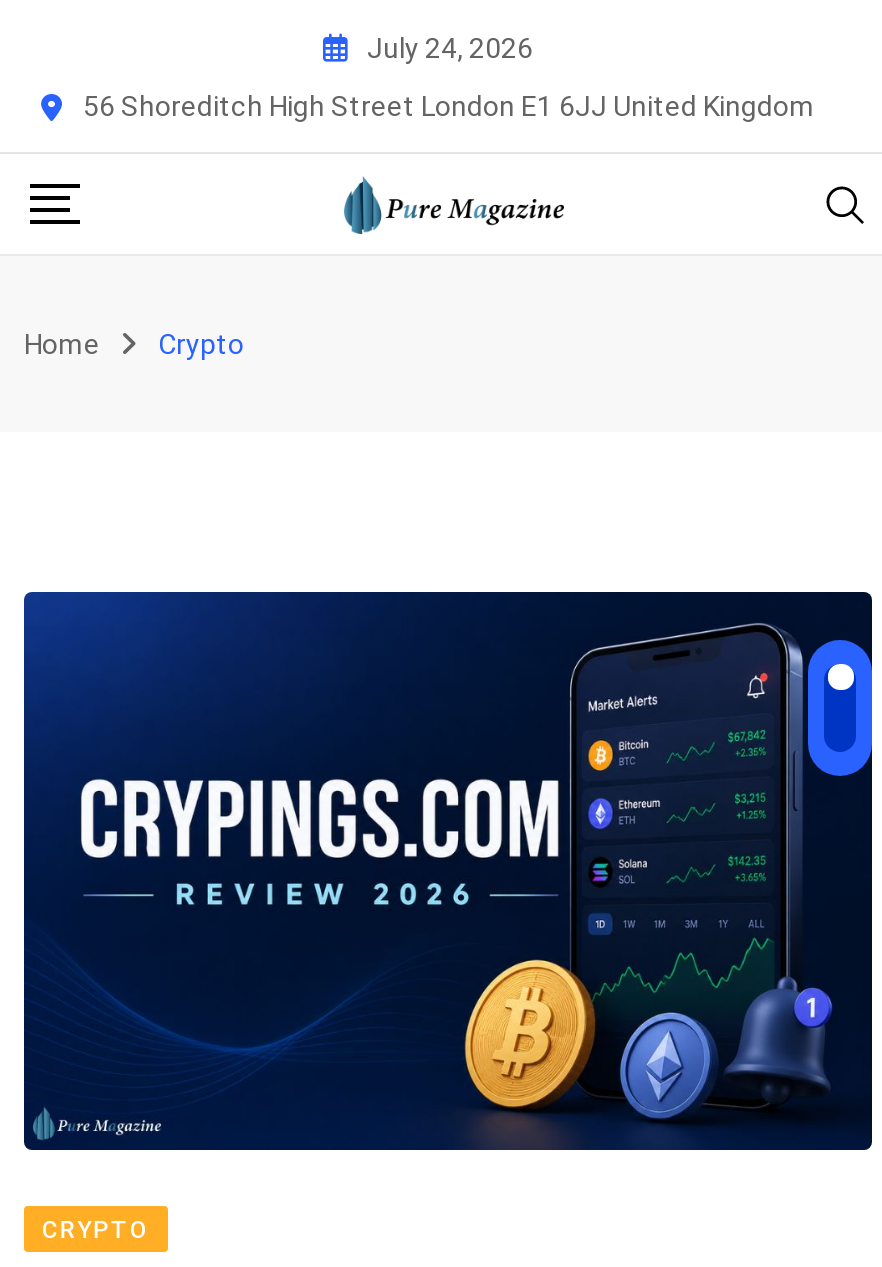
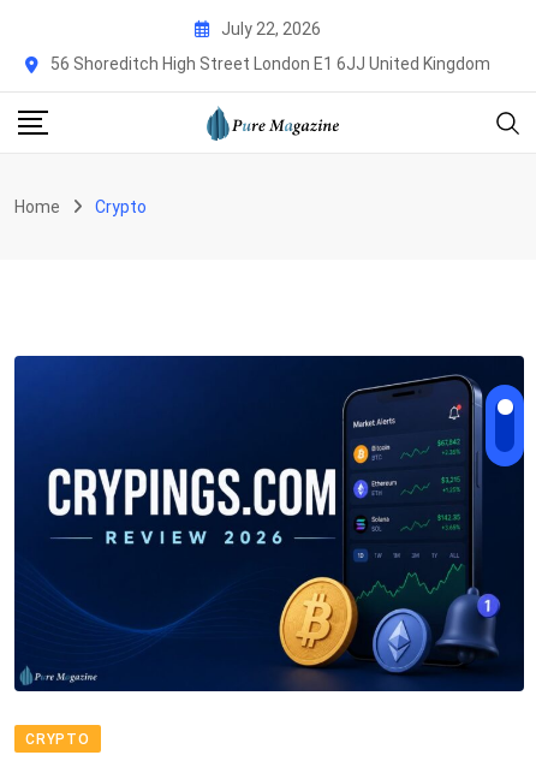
- July 24, 2026
+ July 22, 2026
